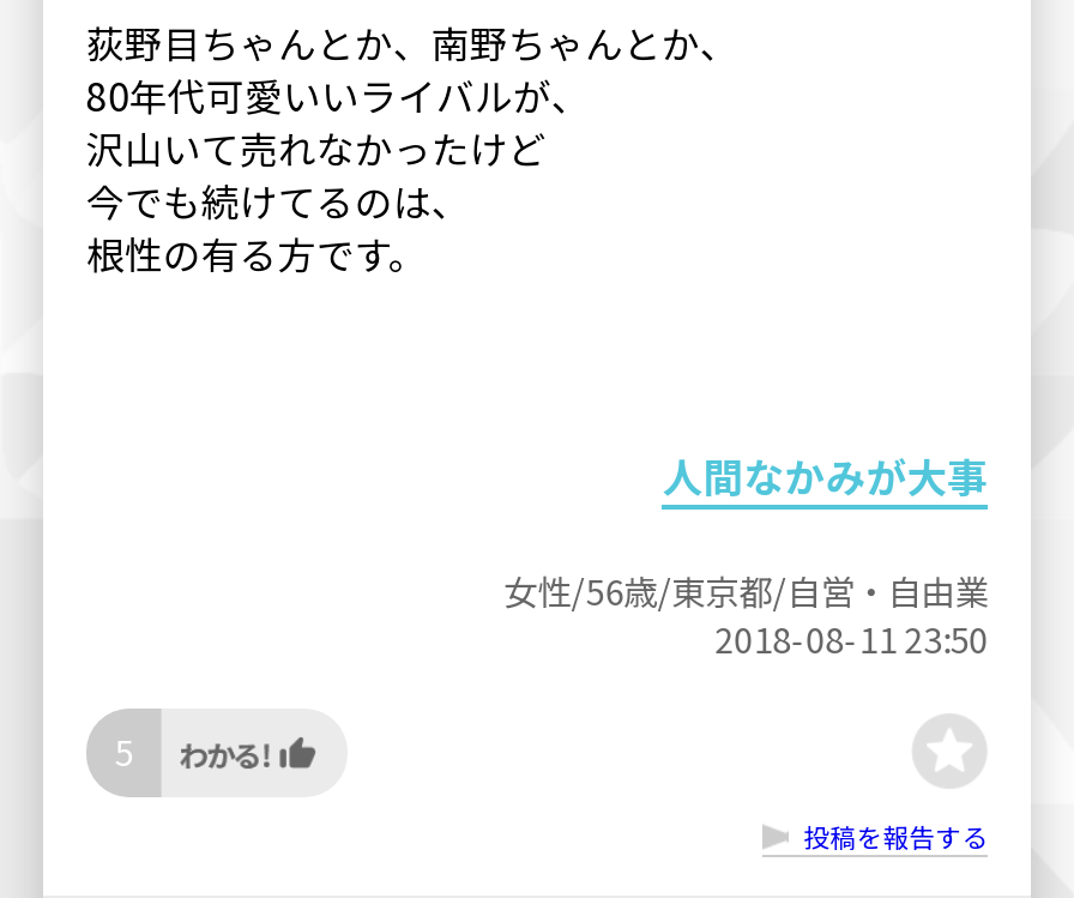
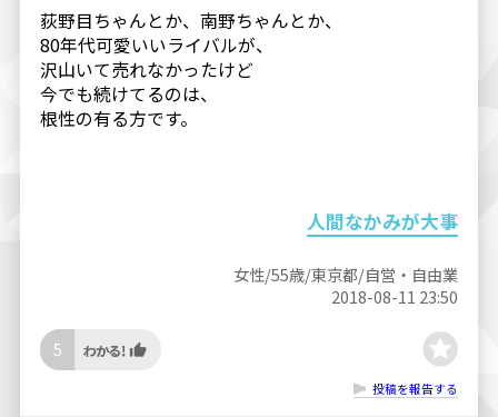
- 女性/56歳/東京都/自営・自由業
+ 女性/55歳/東京都/自営・自由業
